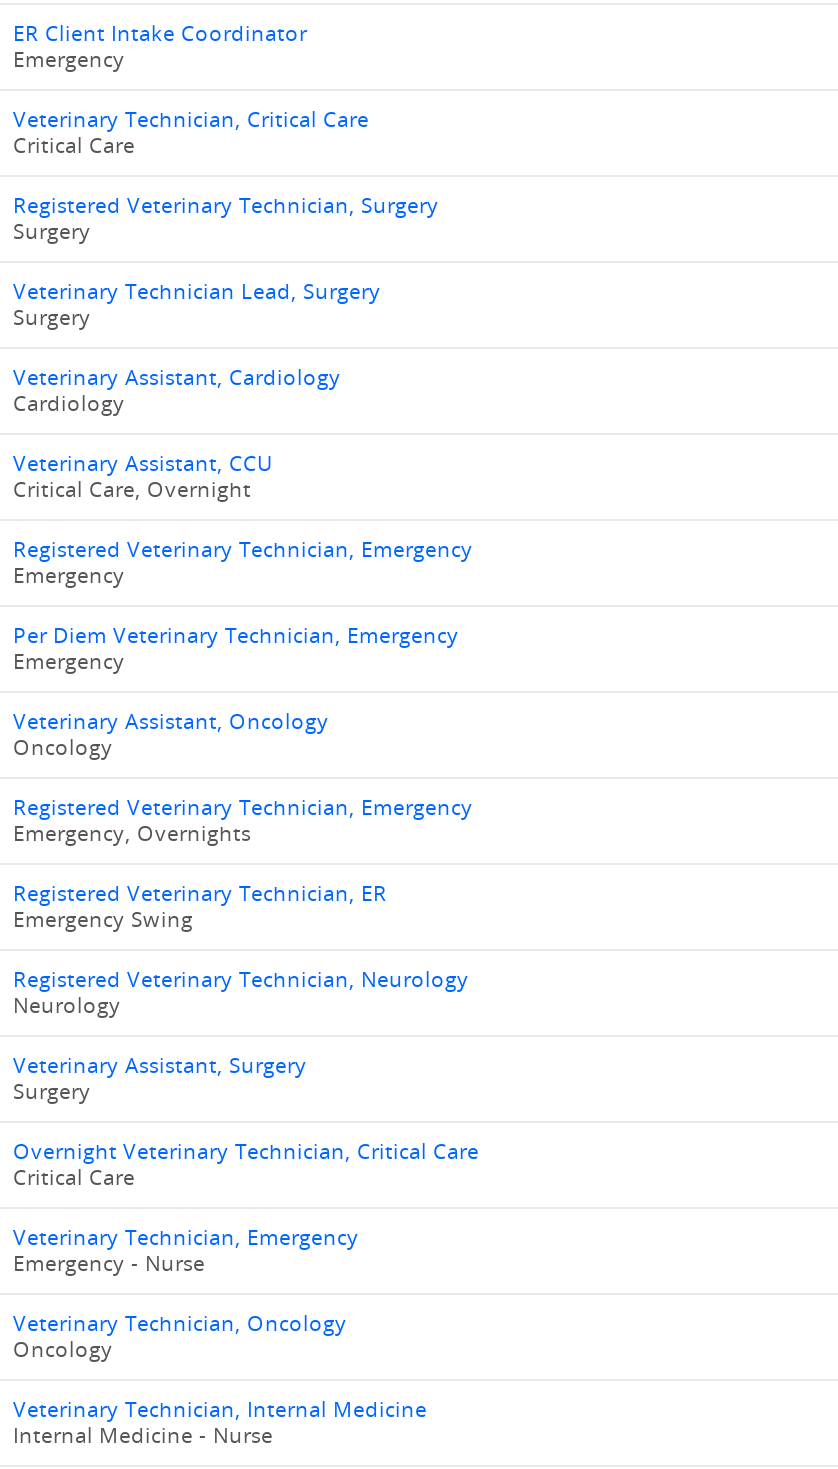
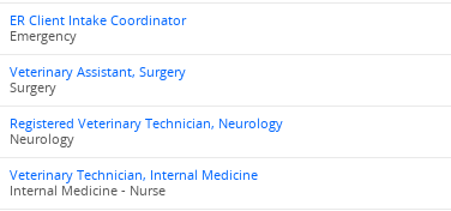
- Veterinary Technician, Critical Care
- Critical Care
- Registered Veterinary Technician, Surgery
- Surgery
- Veterinary Technician Lead, Surgery
- Surgery
- Veterinary Assistant, Cardiology
- Cardiology
- Veterinary Assistant, CCU
- Critical Care, Overnight
- Registered Veterinary Technician, Emergency
- Emergency
- Per Diem Veterinary Technician, Emergency
- Emergency
- Veterinary Assistant, Oncology
- Oncology
- Registered Veterinary Technician, Emergency
- Emergency, Overnights
- Registered Veterinary Technician, ER
- Emergency Swing

moved down: Registered Veterinary Technician, Neurology | Neurology

- Overnight Veterinary Technician, Critical Care
- Critical Care
- Veterinary Technician, Emergency
- Emergency - Nurse
- Veterinary Technician, Oncology
- Oncology
